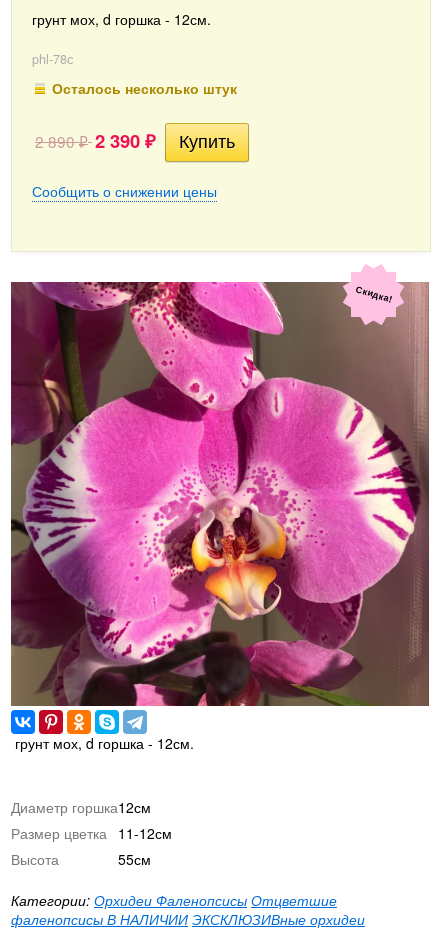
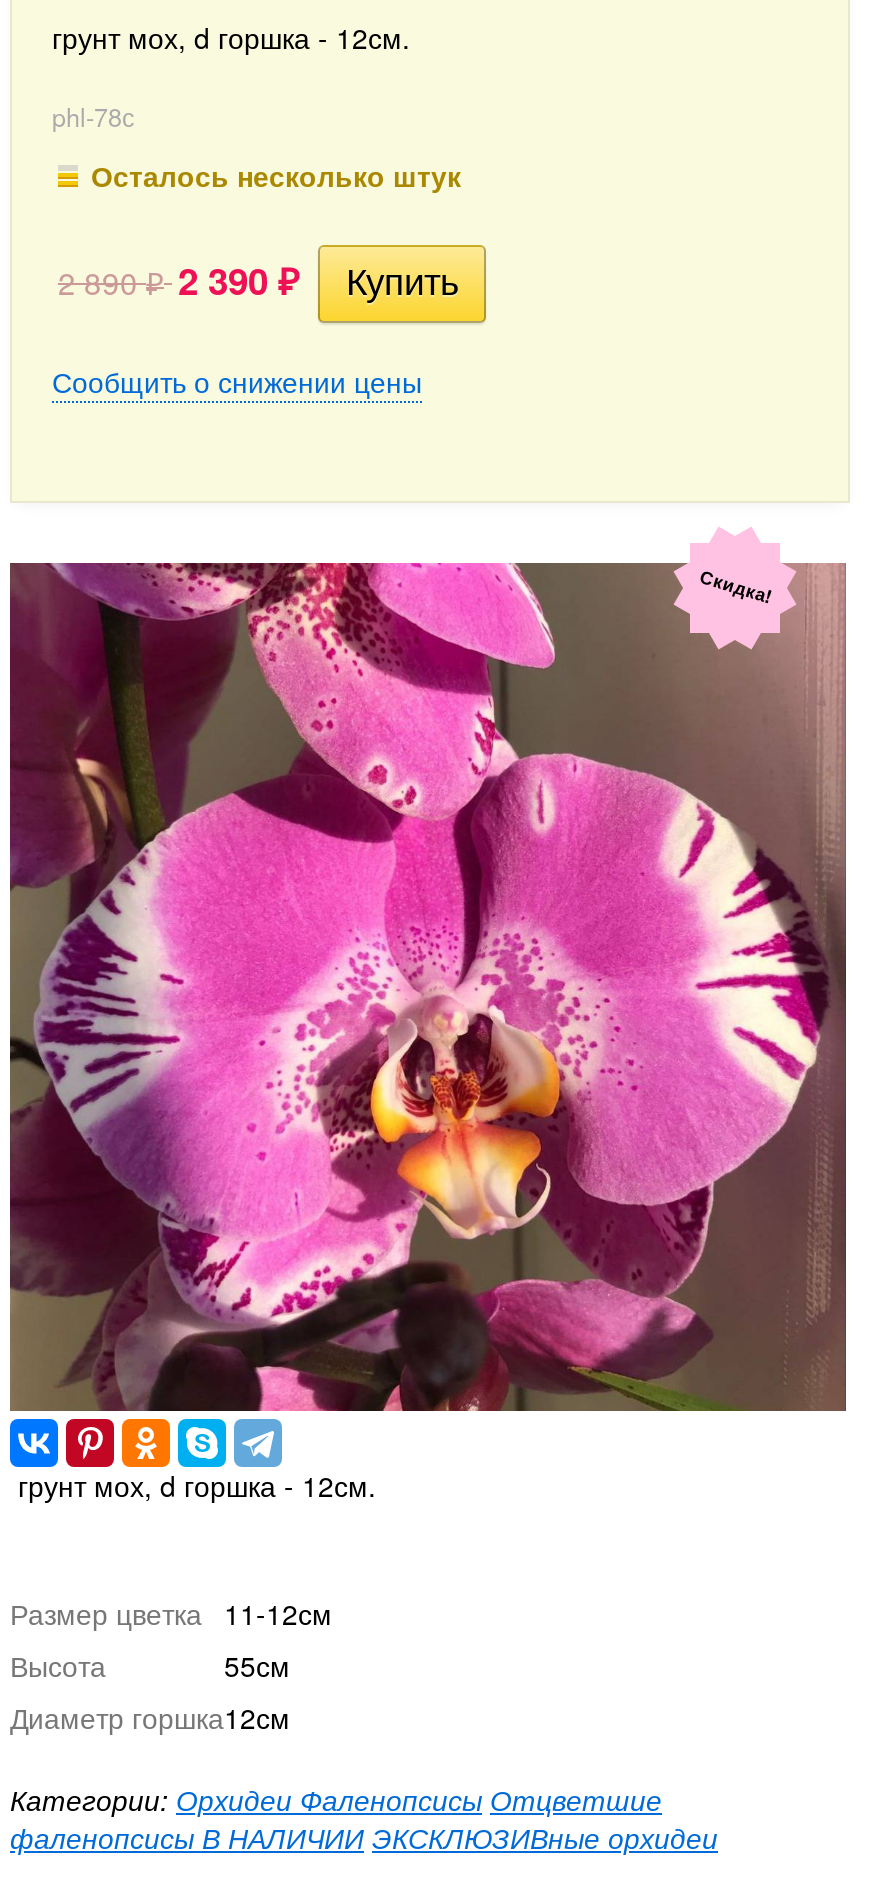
moved down: Диаметр горшка12см

moved up: Размер цветка 11-12см | Высота | 55см
